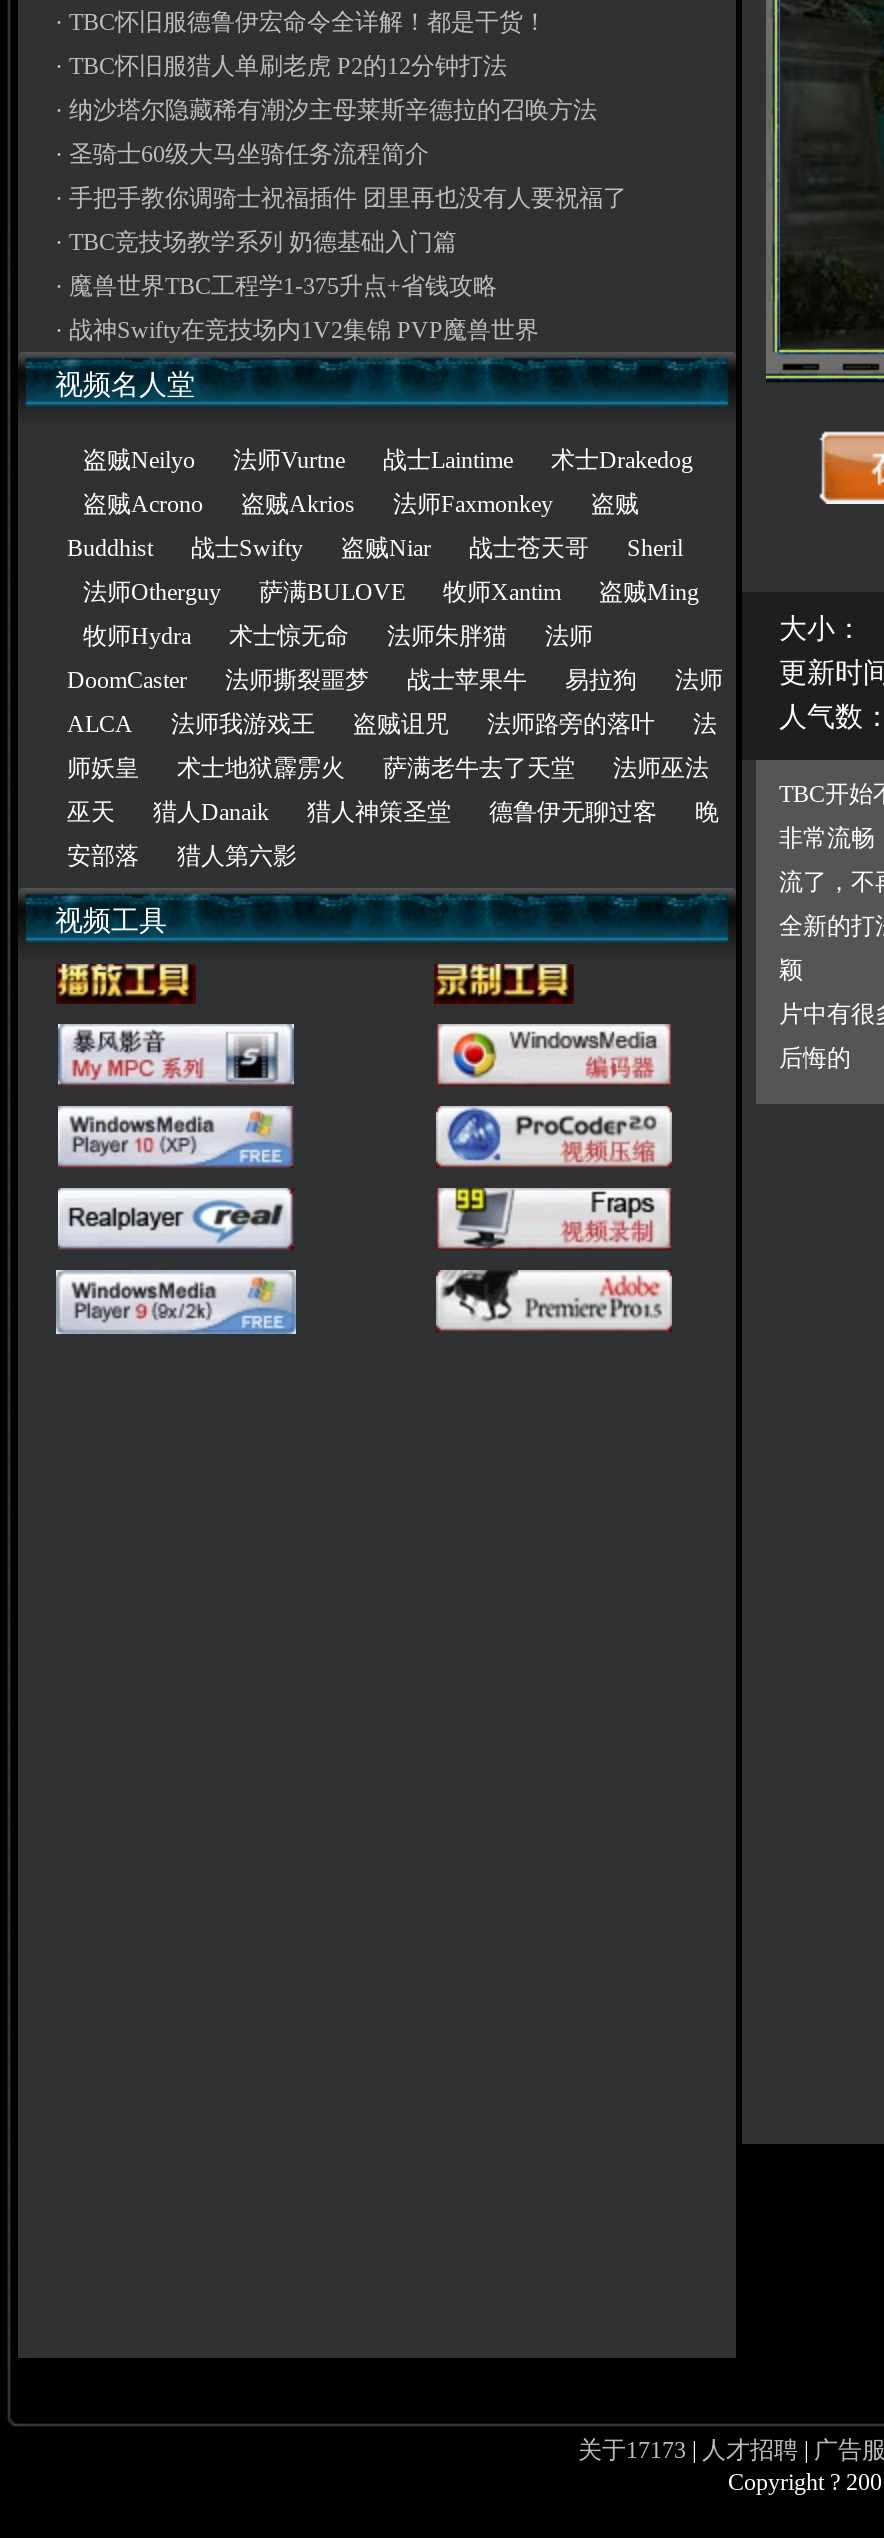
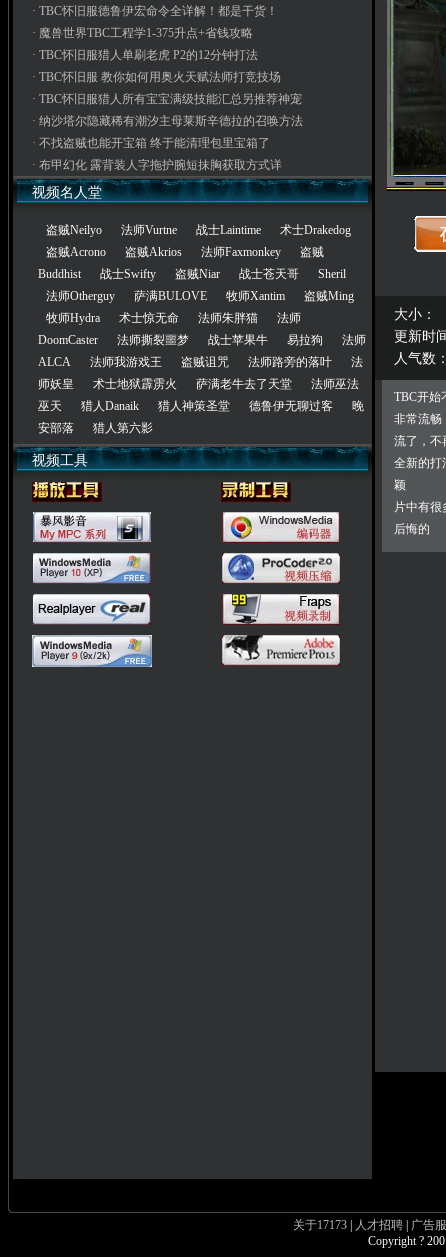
moved down: · TBC怀旧服猎人单刷老虎 P2的12分钟打法

moved down: ·纳沙塔尔隐藏稀有潮汐主母莱斯辛德拉的召唤方法

- ·圣骑士60级大马坐骑任务流程简介
- ·手把手教你调骑士祝福插件 团里再也没有人要祝福了
- · TBC竞技场教学系列 奶德基础入门篇

moved up: ·魔兽世界TBC工程学1-375升点+省钱攻略

- ·战神Swifty在竞技场内1V2集锦 PVP魔兽世界
+ · TBC怀旧服 教你如何用奥火天赋法师打竞技场
+ · TBC怀旧服猎人所有宝宝满级技能汇总另推荐神宠
+ ·不找盗贼也能开宝箱 终于能清理包里宝箱了
+ ·布甲幻化 露背装人字拖护腕短抹胸获取方式详
